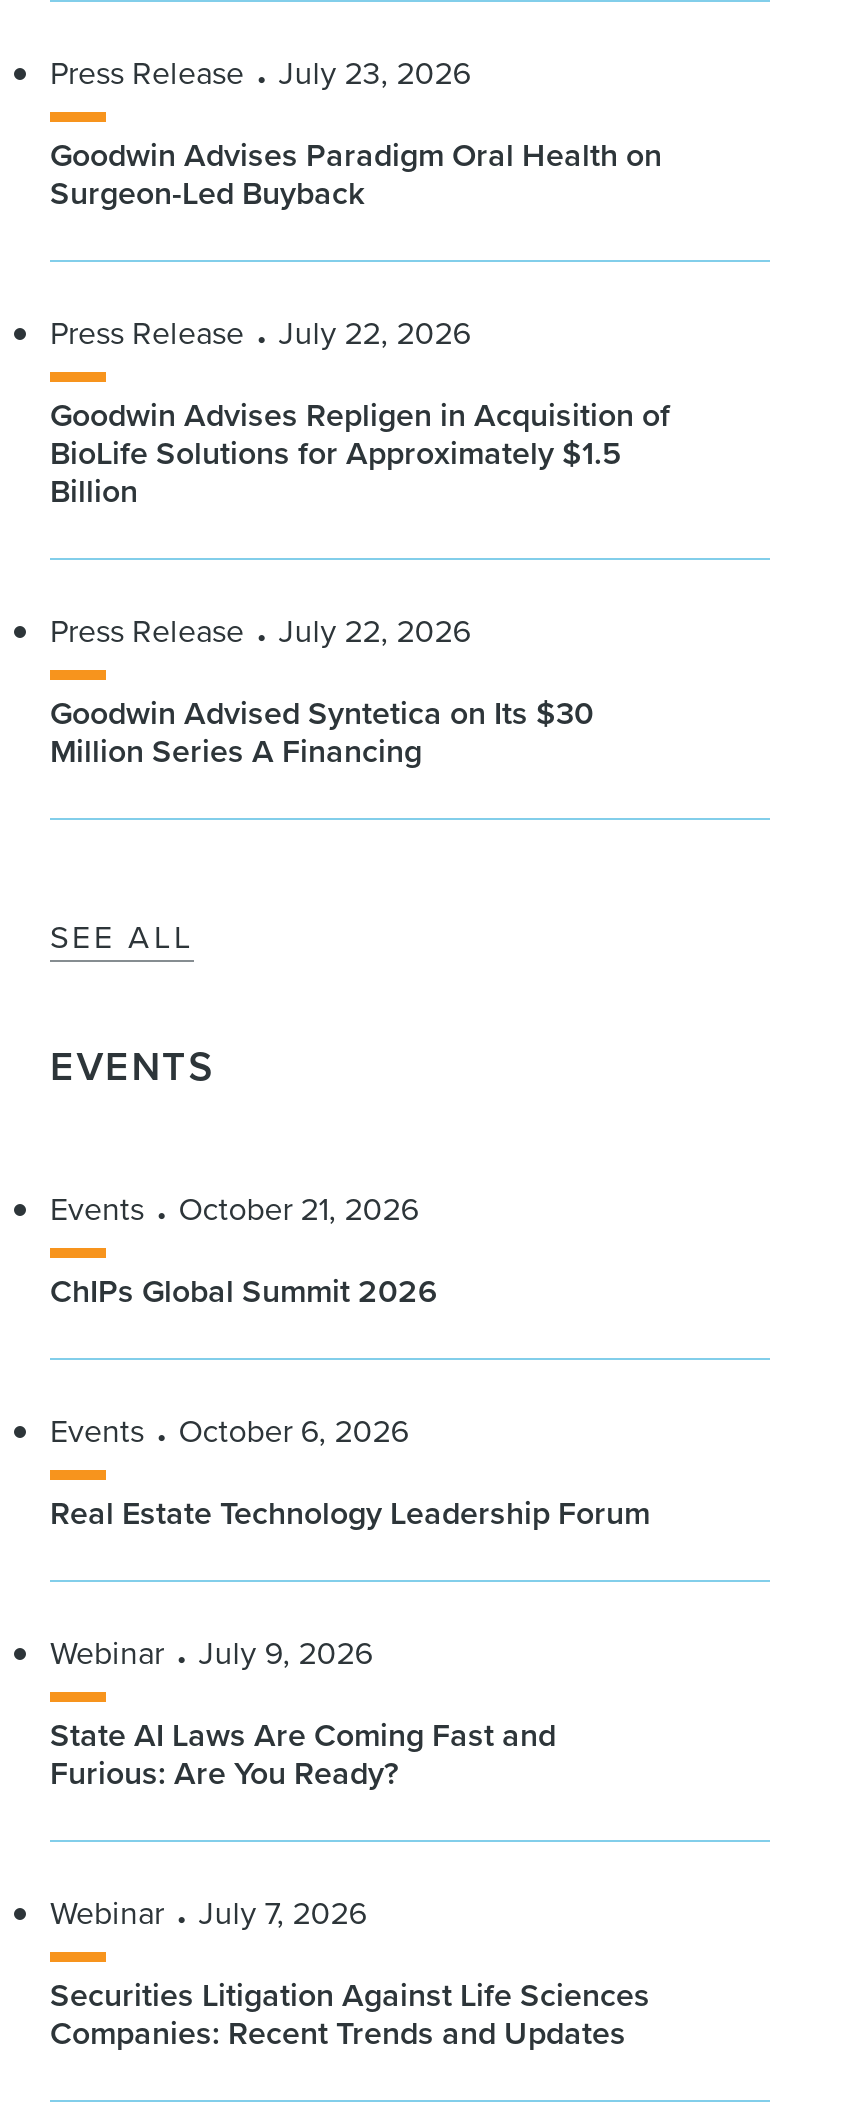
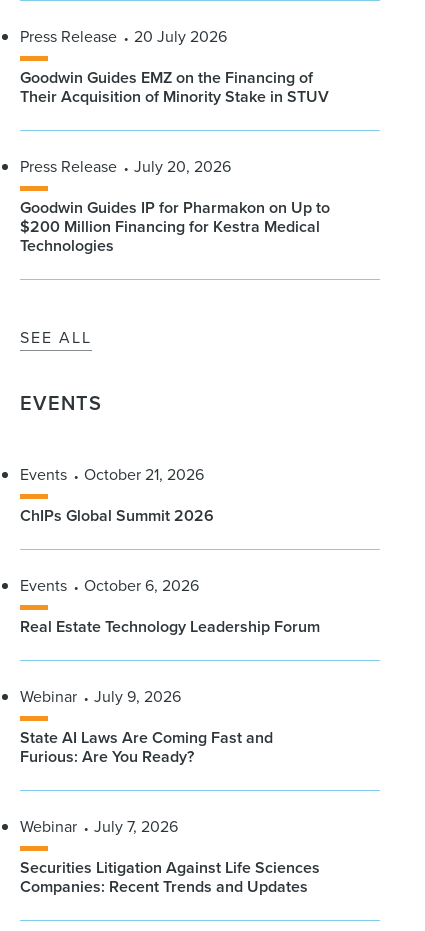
- Press Release July 23, 2026
+ Press Release 20 July 2026

- Goodwin Advises Paradigm Oral Health on
- Surgeon-Led Buyback
+ Goodwin Guides EMZ on the Financing of
+ Their Acquisition of Minority Stake in STUV

- July 22, 2026
- Goodwin Advises Repligen in Acquisition of
- BioLife Solutions for Approximately $1.5
- Billion
- Press Release
- July 22, 2026
- Goodwin Advised Syntetica on Its $30
- Million Series A Financing
+ July 20, 2026
+ Goodwin Guides IP for Pharmakon on Up to
+ $200 Million Financing for Kestra Medical
+ Technologies
